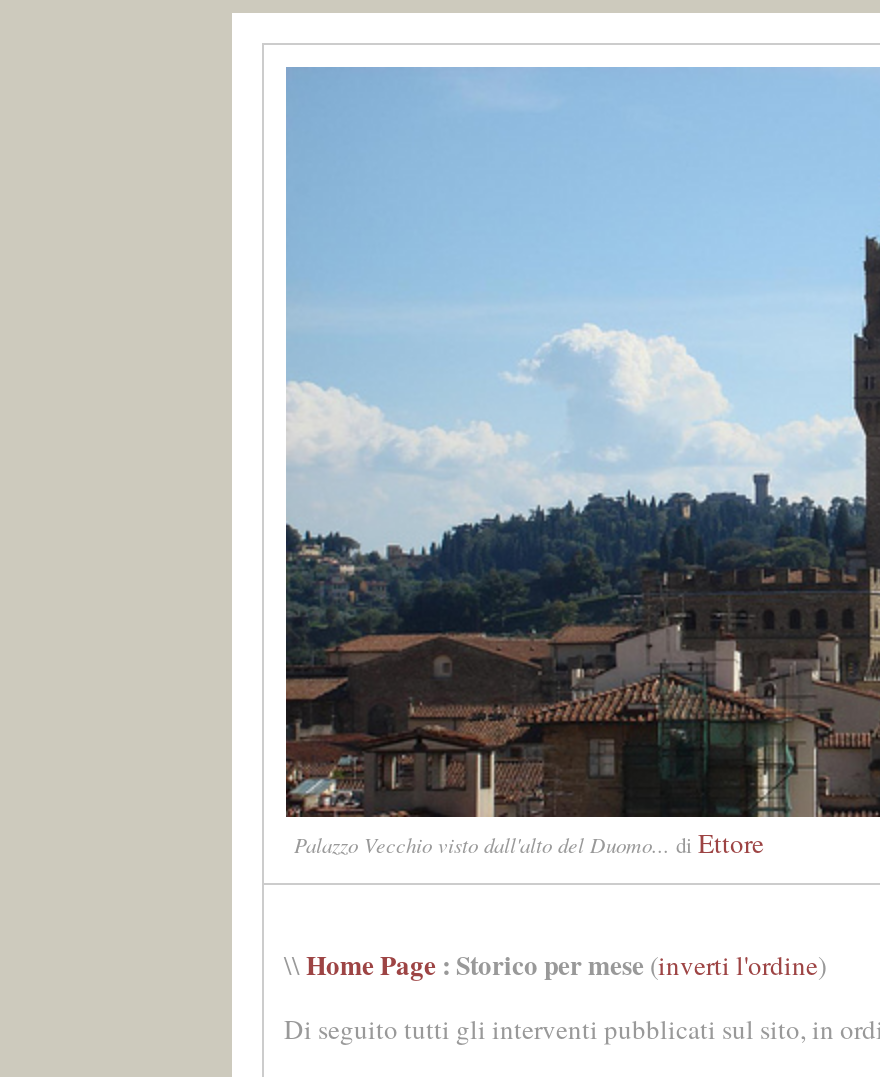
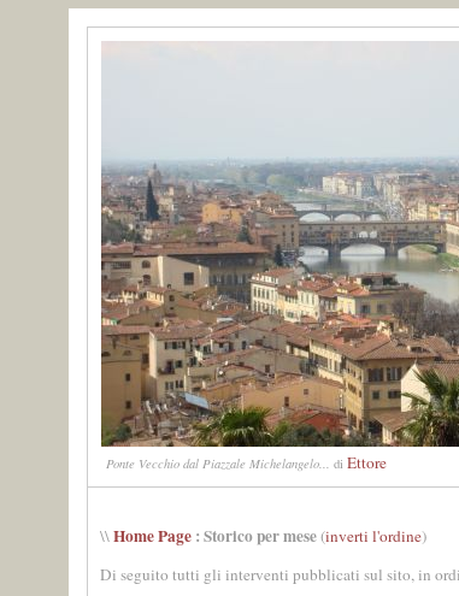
- [image]
- Palazzo Vecchio visto dall'alto del Duomo... di Ettore
+ [image]
+ Ponte Vecchio dal Piazzale Michelangelo... di Ettore
